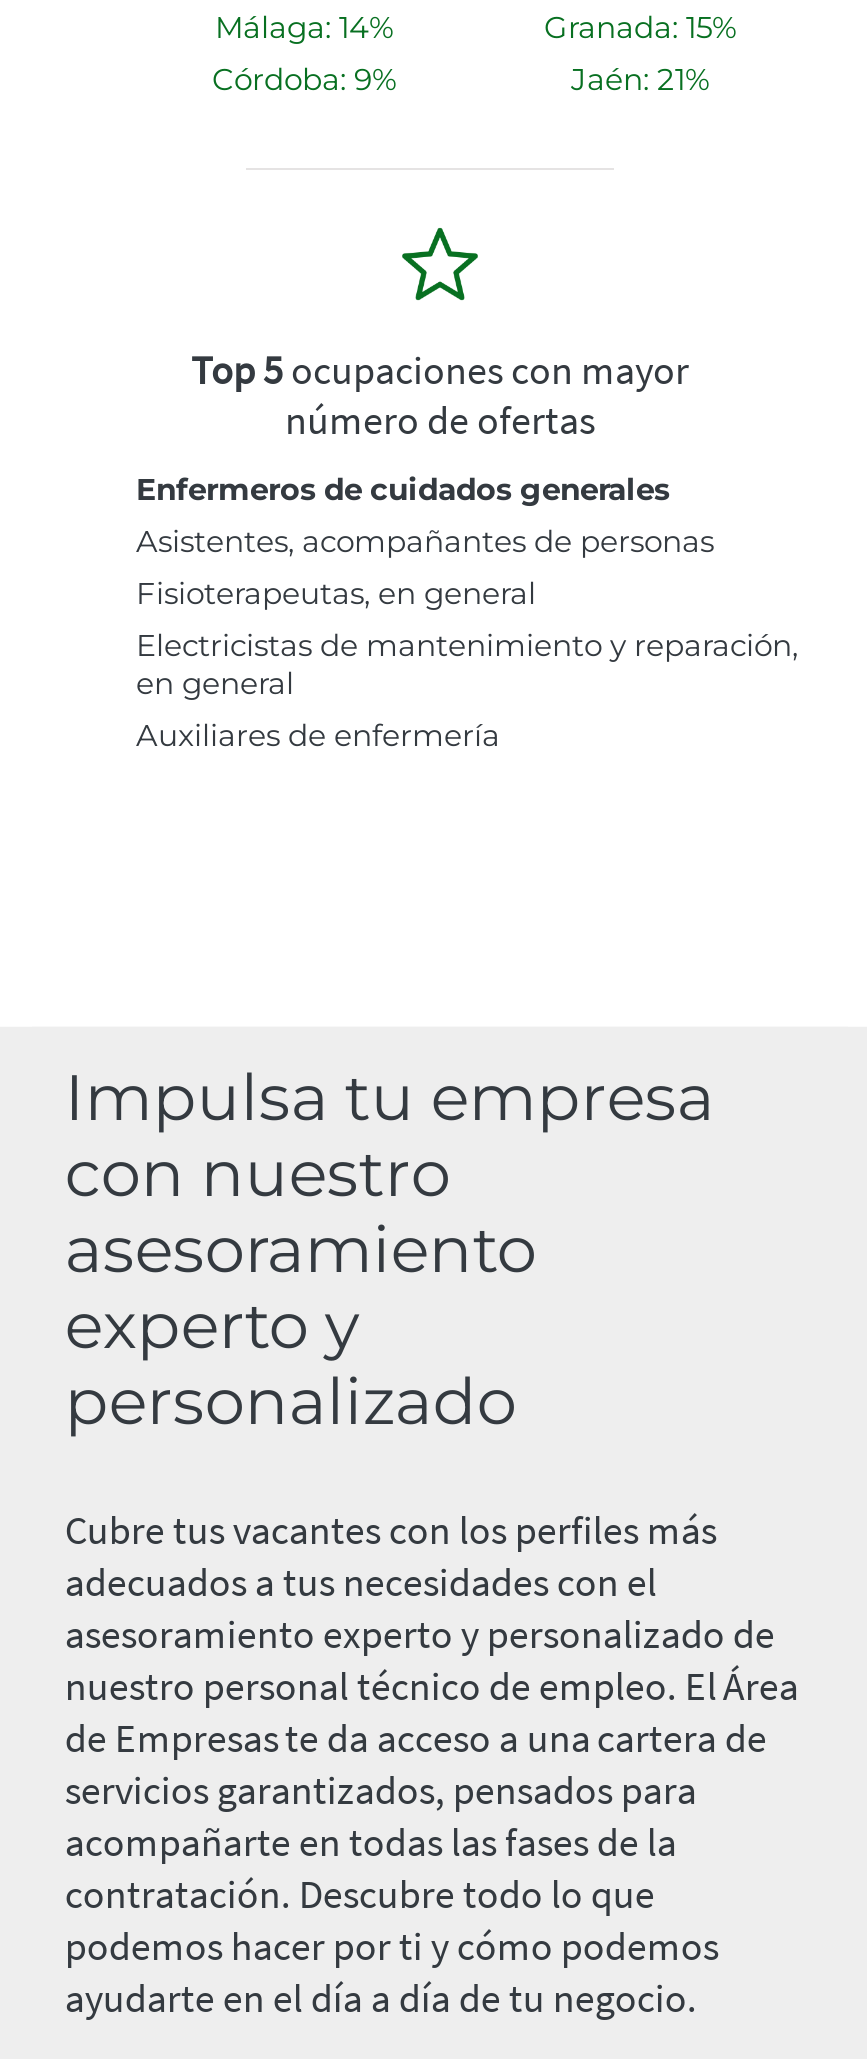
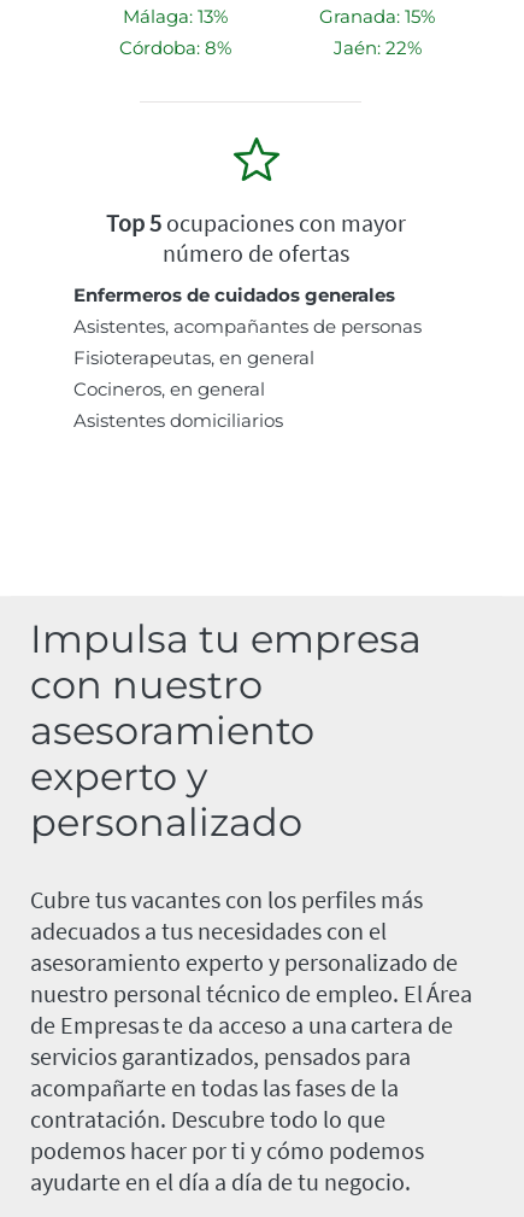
- Málaga: 14%
+ Málaga: 13%

- Córdoba: 9%
+ Córdoba: 8%

- Jaén: 21%
+ Jaén: 22%

- Electricistas de mantenimiento y reparación,
- en general
- Auxiliares de enfermería
+ Cocineros, en general
+ Asistentes domiciliarios
